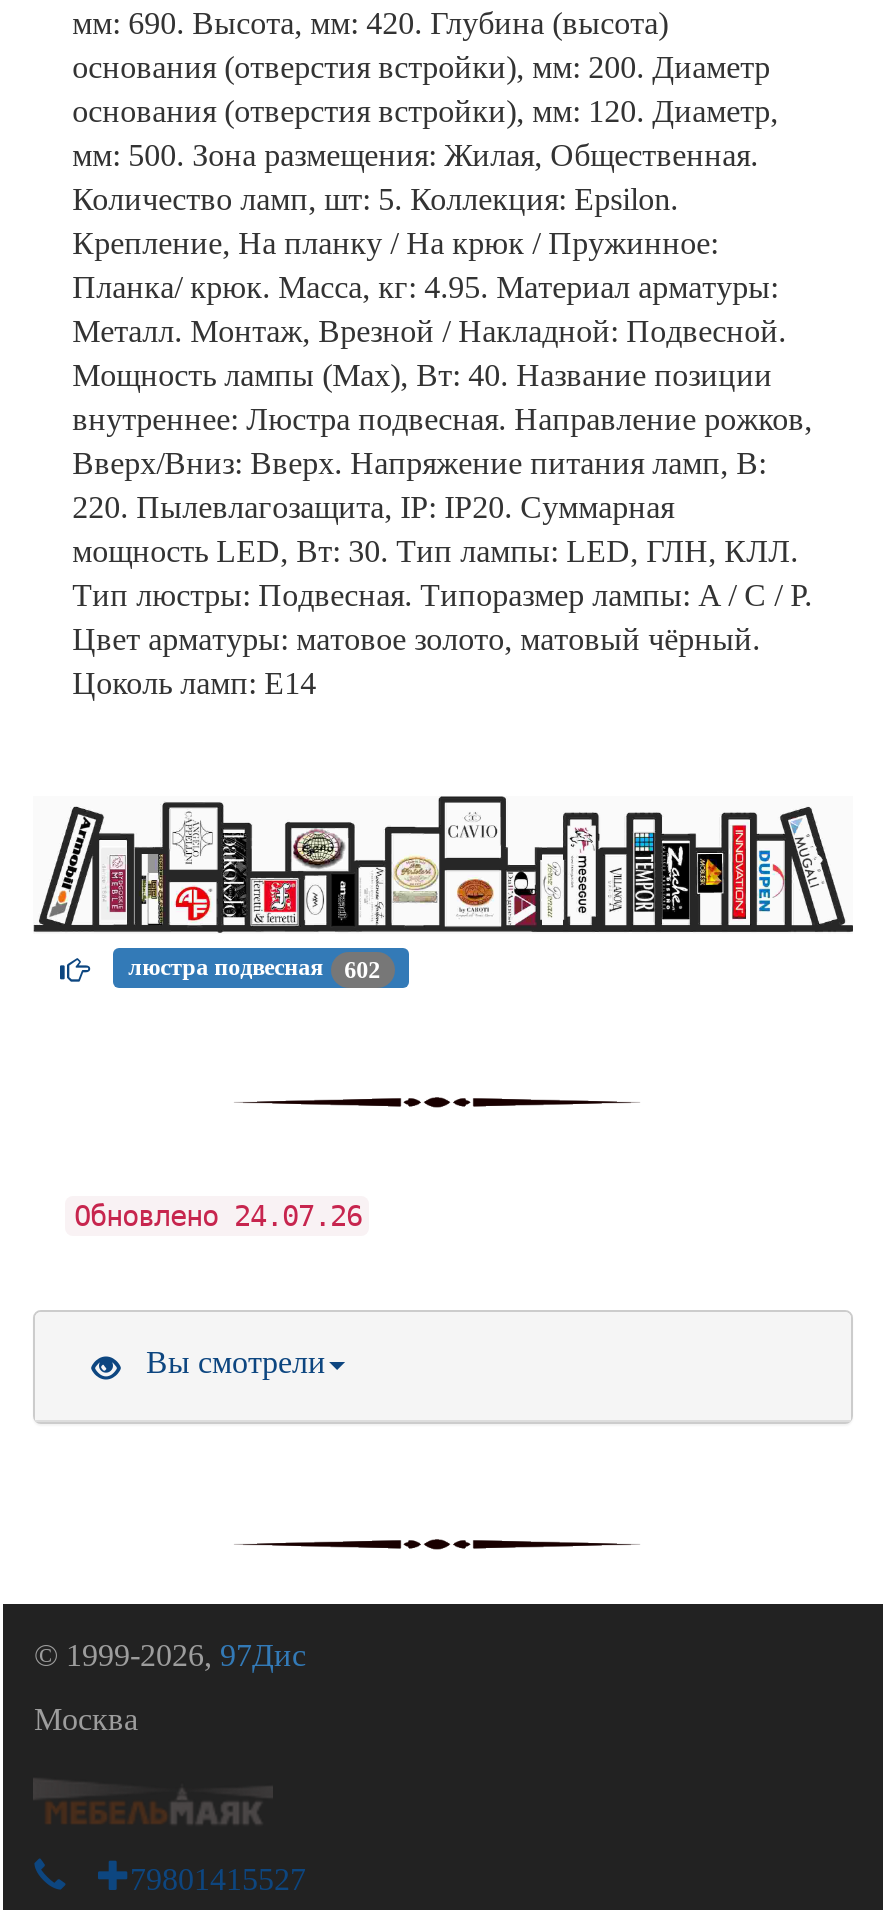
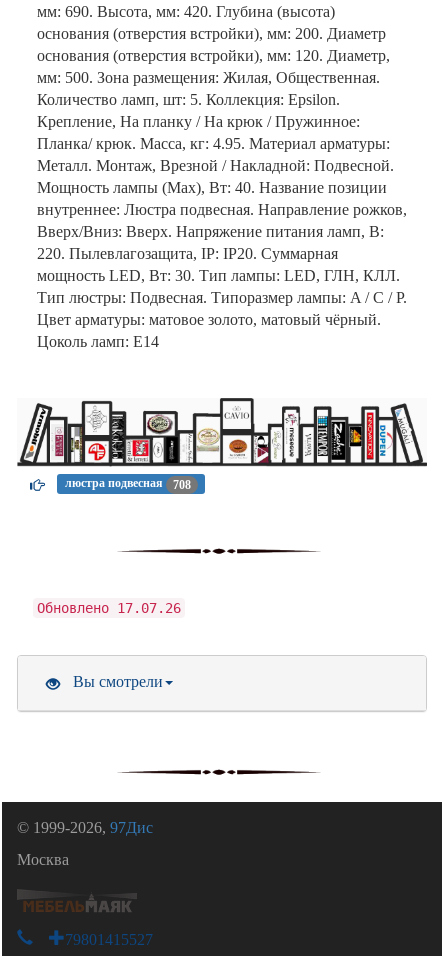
- люстра подвесная 602
+ люстра подвесная 708

- Обновлено 24.07.26
+ Обновлено 17.07.26
